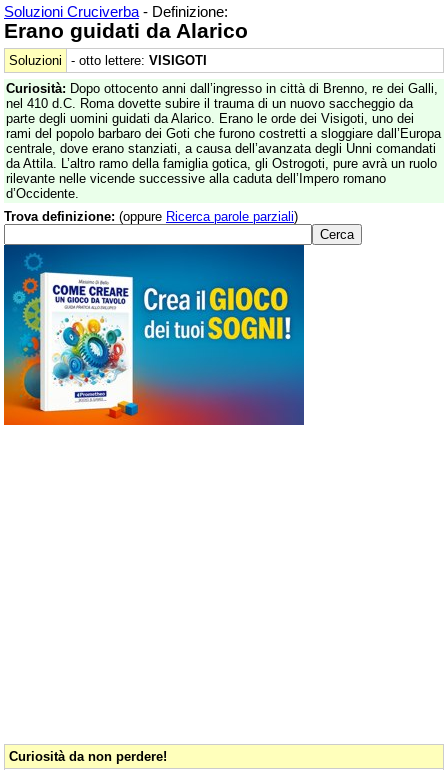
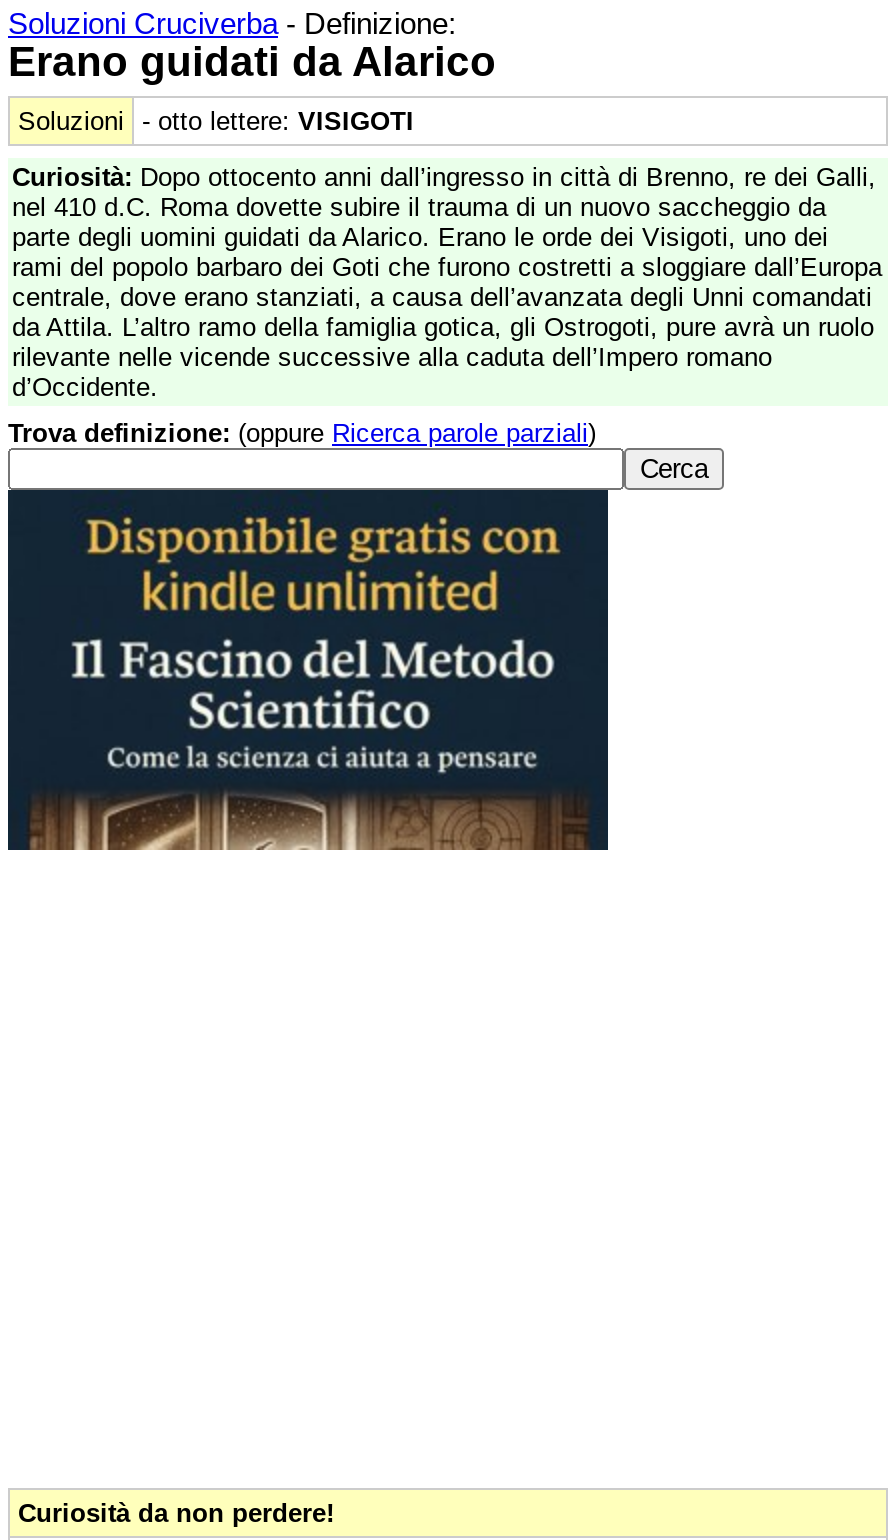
- [image]
+ [image]
